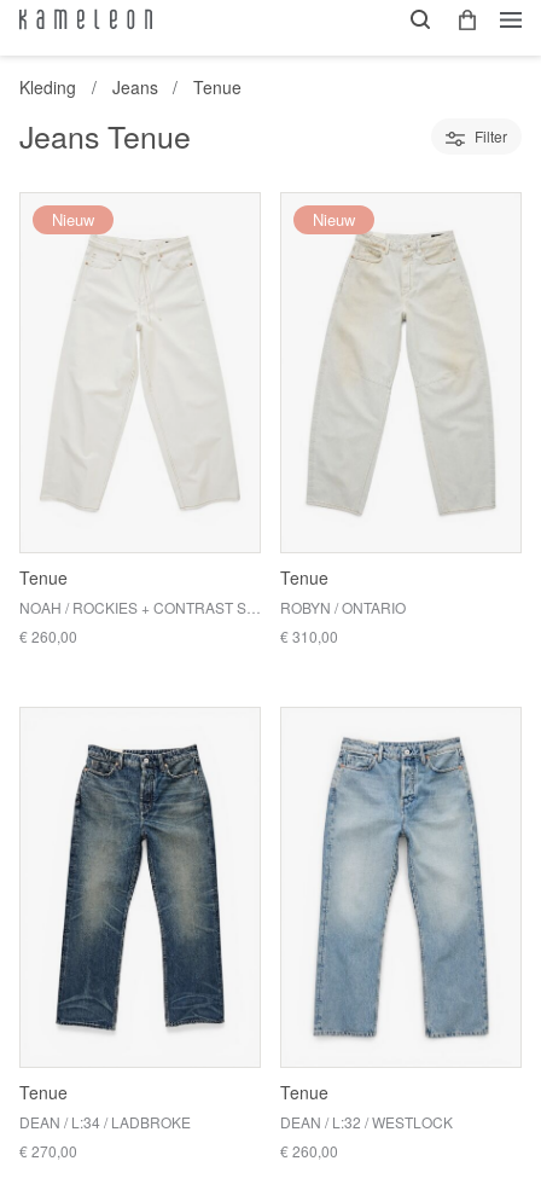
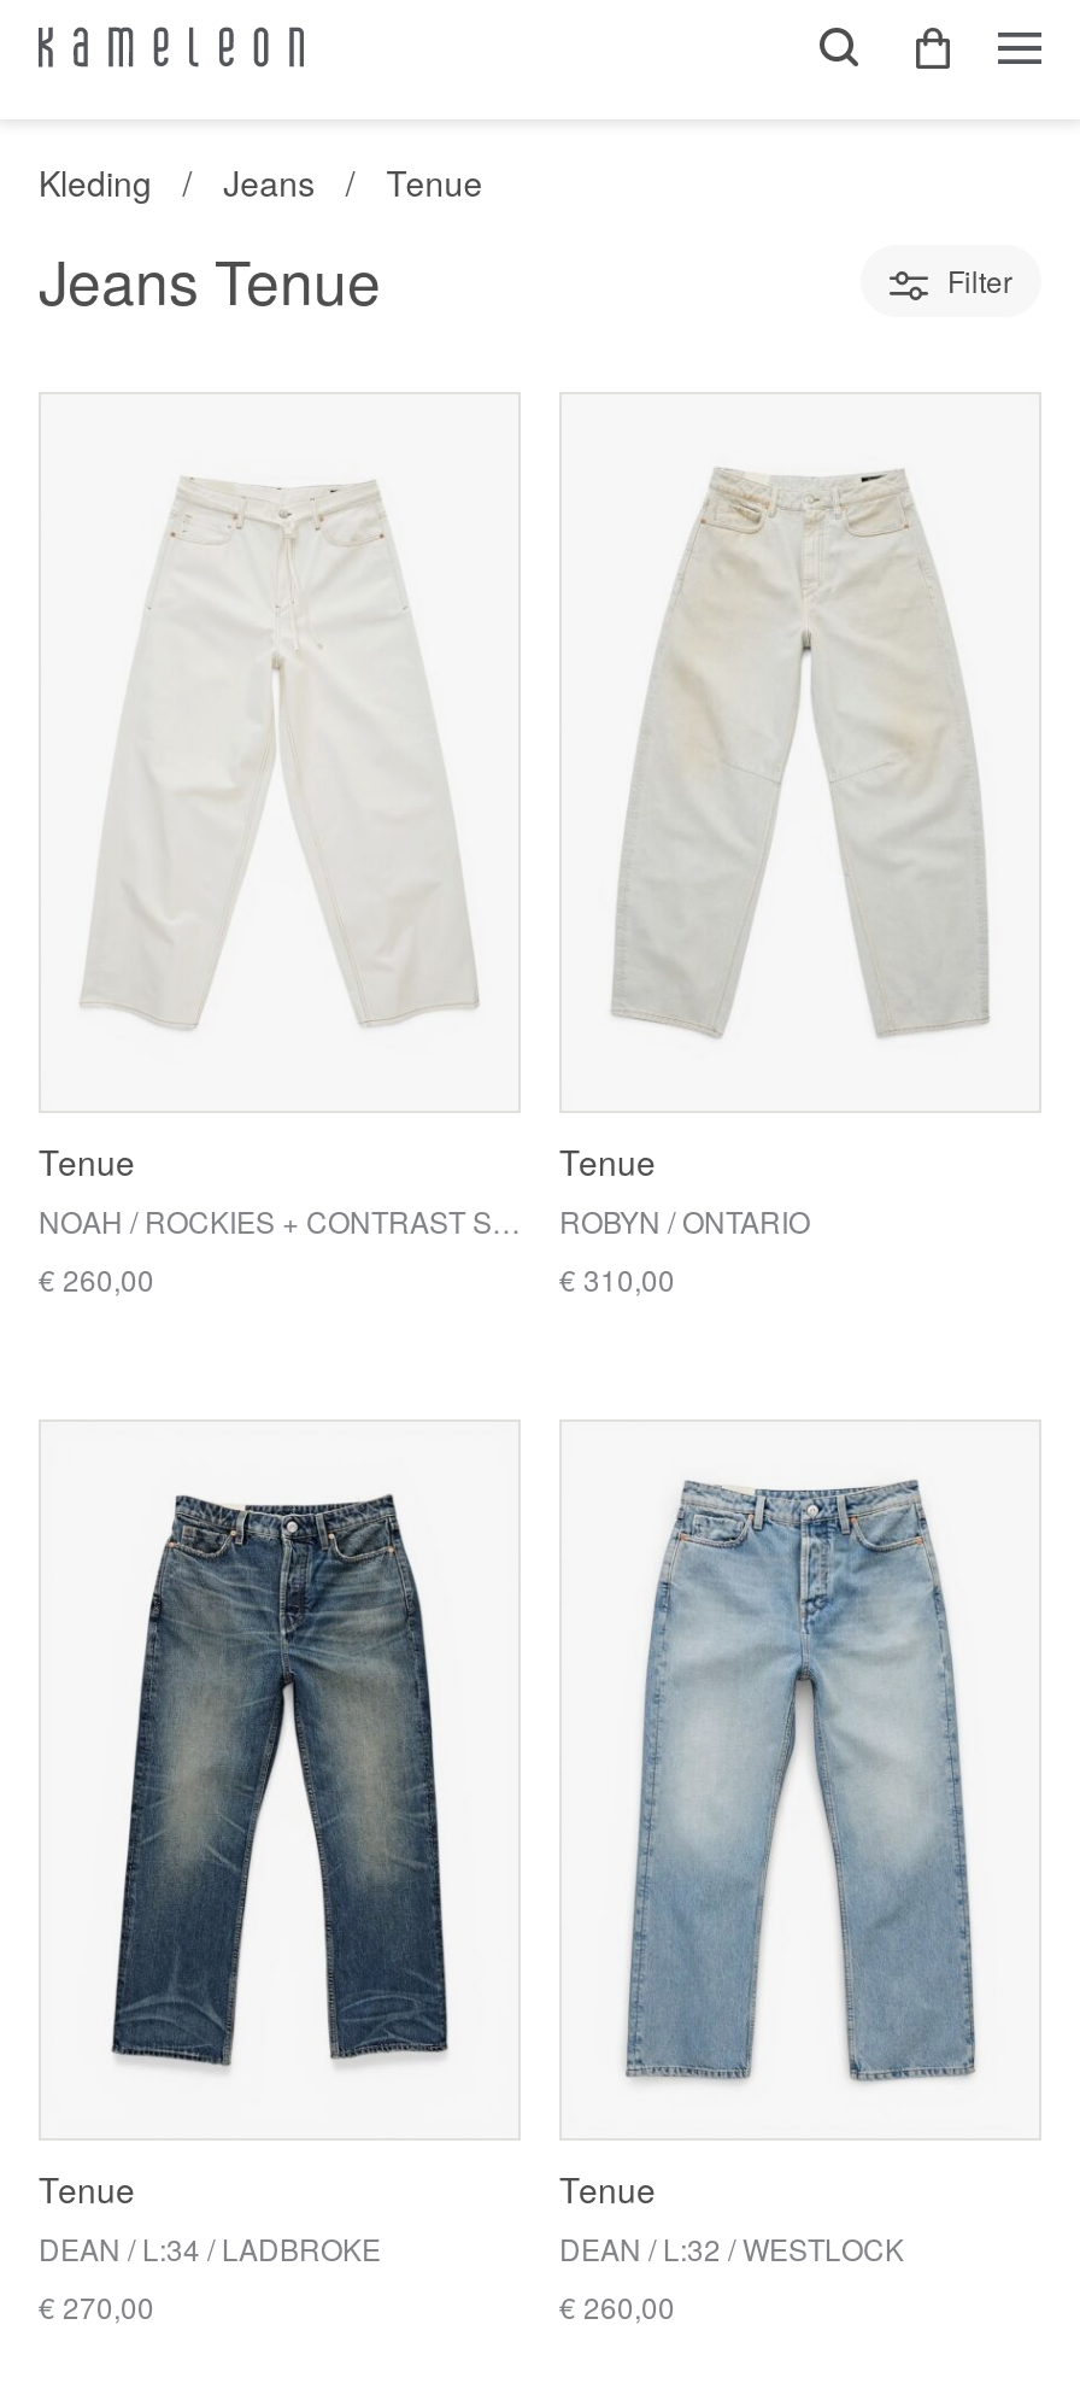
- Nieuw

- Nieuw
